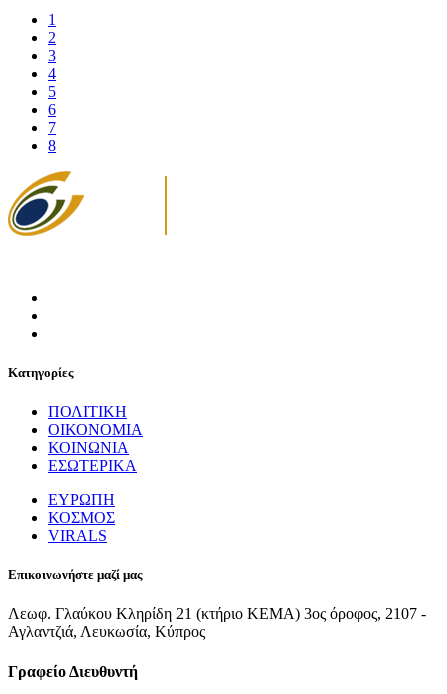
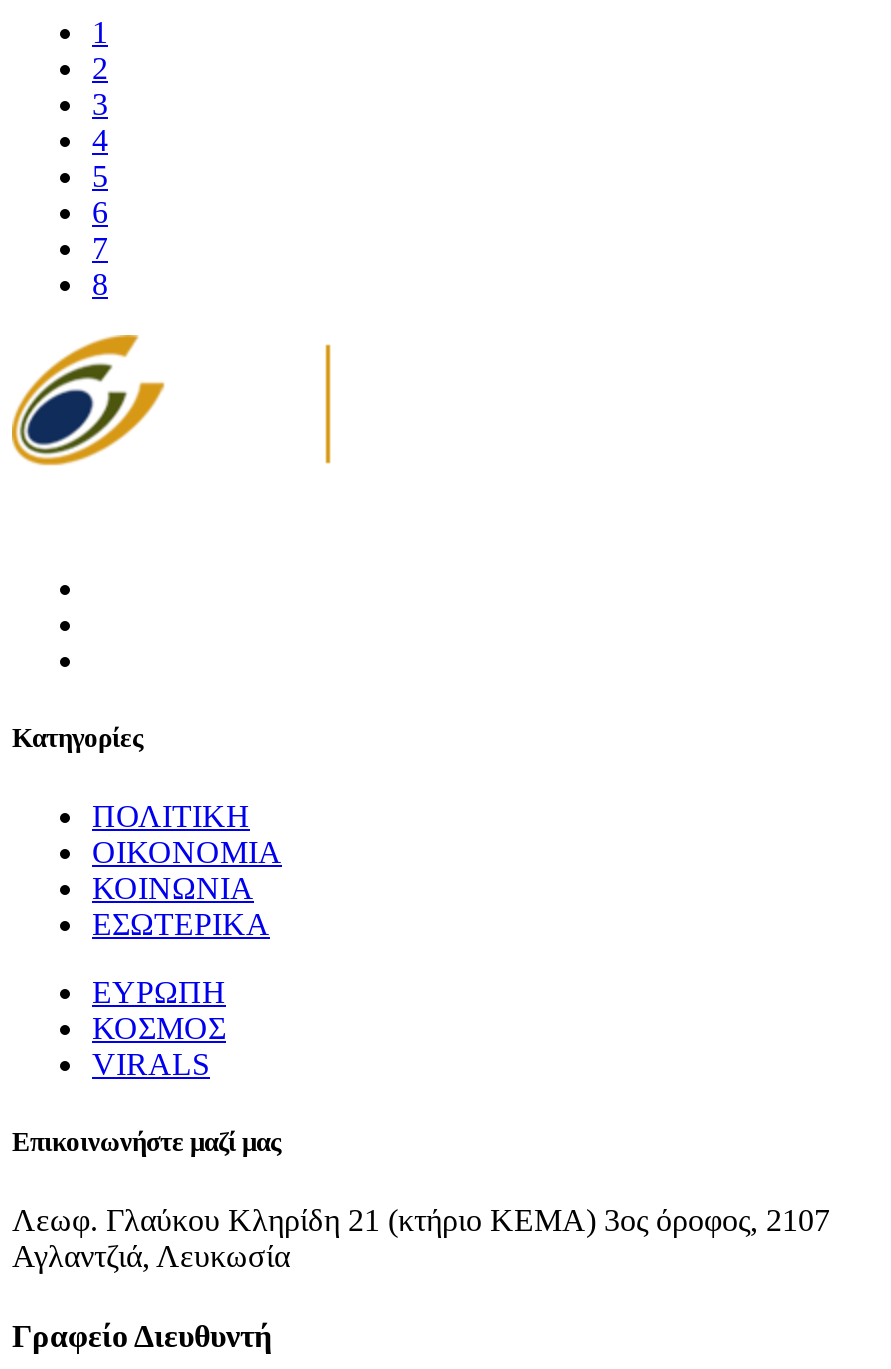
- Λεωφ. Γλαύκου Κληρίδη 21 (κτήριο ΚΕΜΑ) 3ος όροφος, 2107 -
- Αγλαντζιά, Λευκωσία, Κύπρος
+ Λεωφ. Γλαύκου Κληρίδη 21 (κτήριο ΚΕΜΑ) 3ος όροφος, 2107
+ Αγλαντζιά, Λευκωσία
